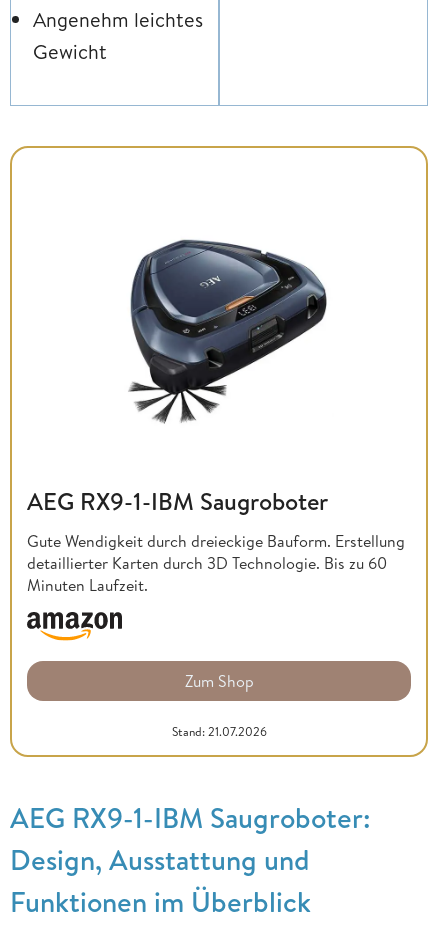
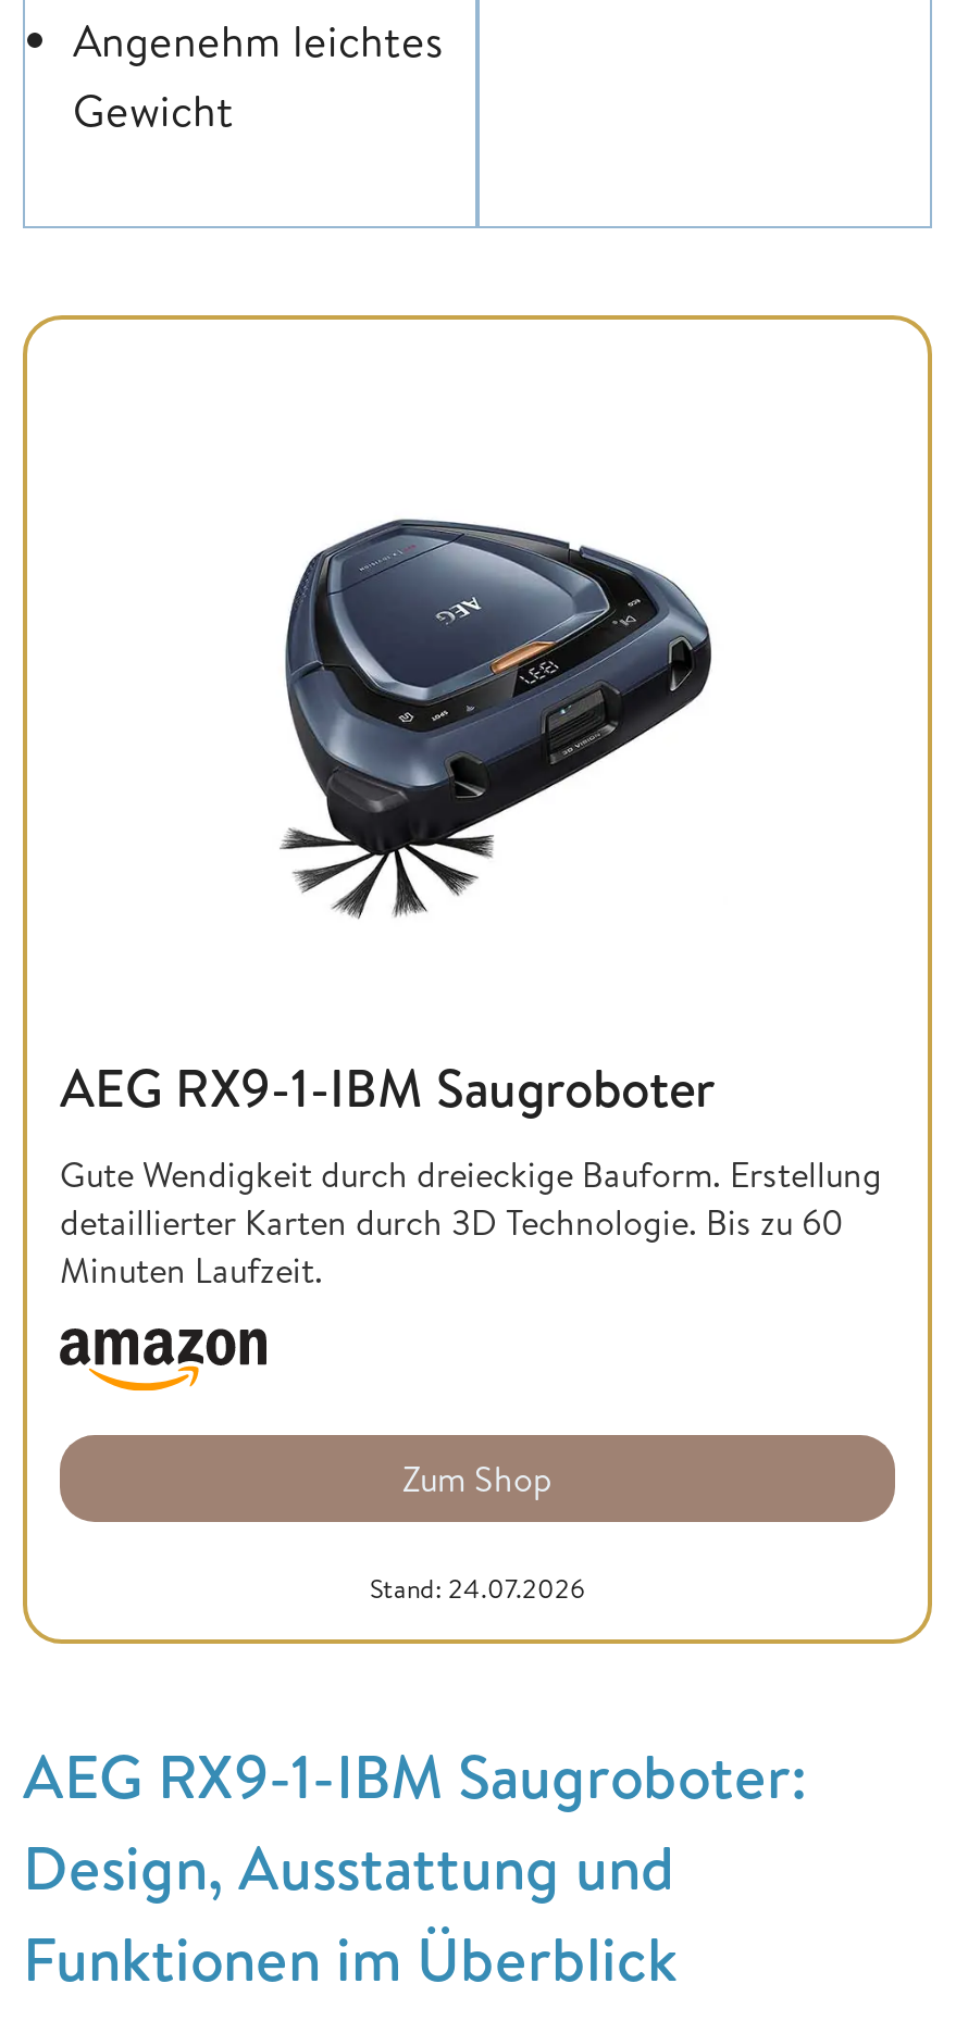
- Stand: 21.07.2026
+ Stand: 24.07.2026
